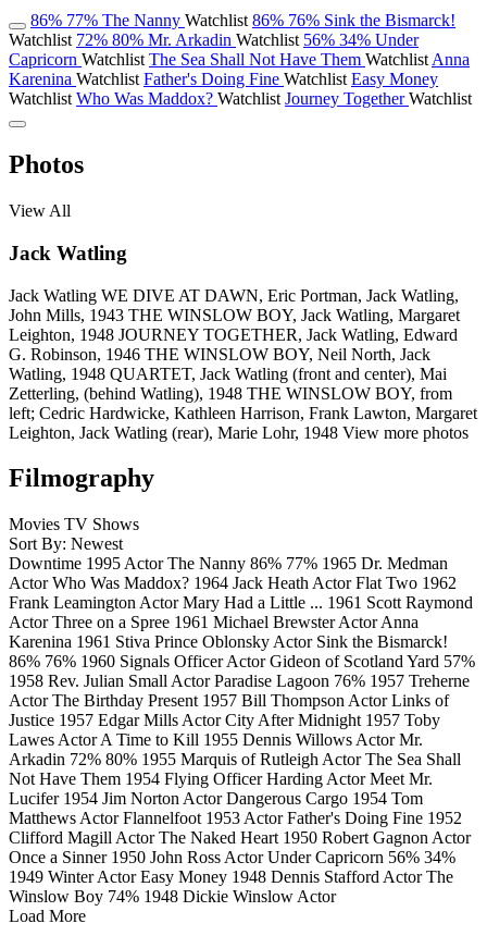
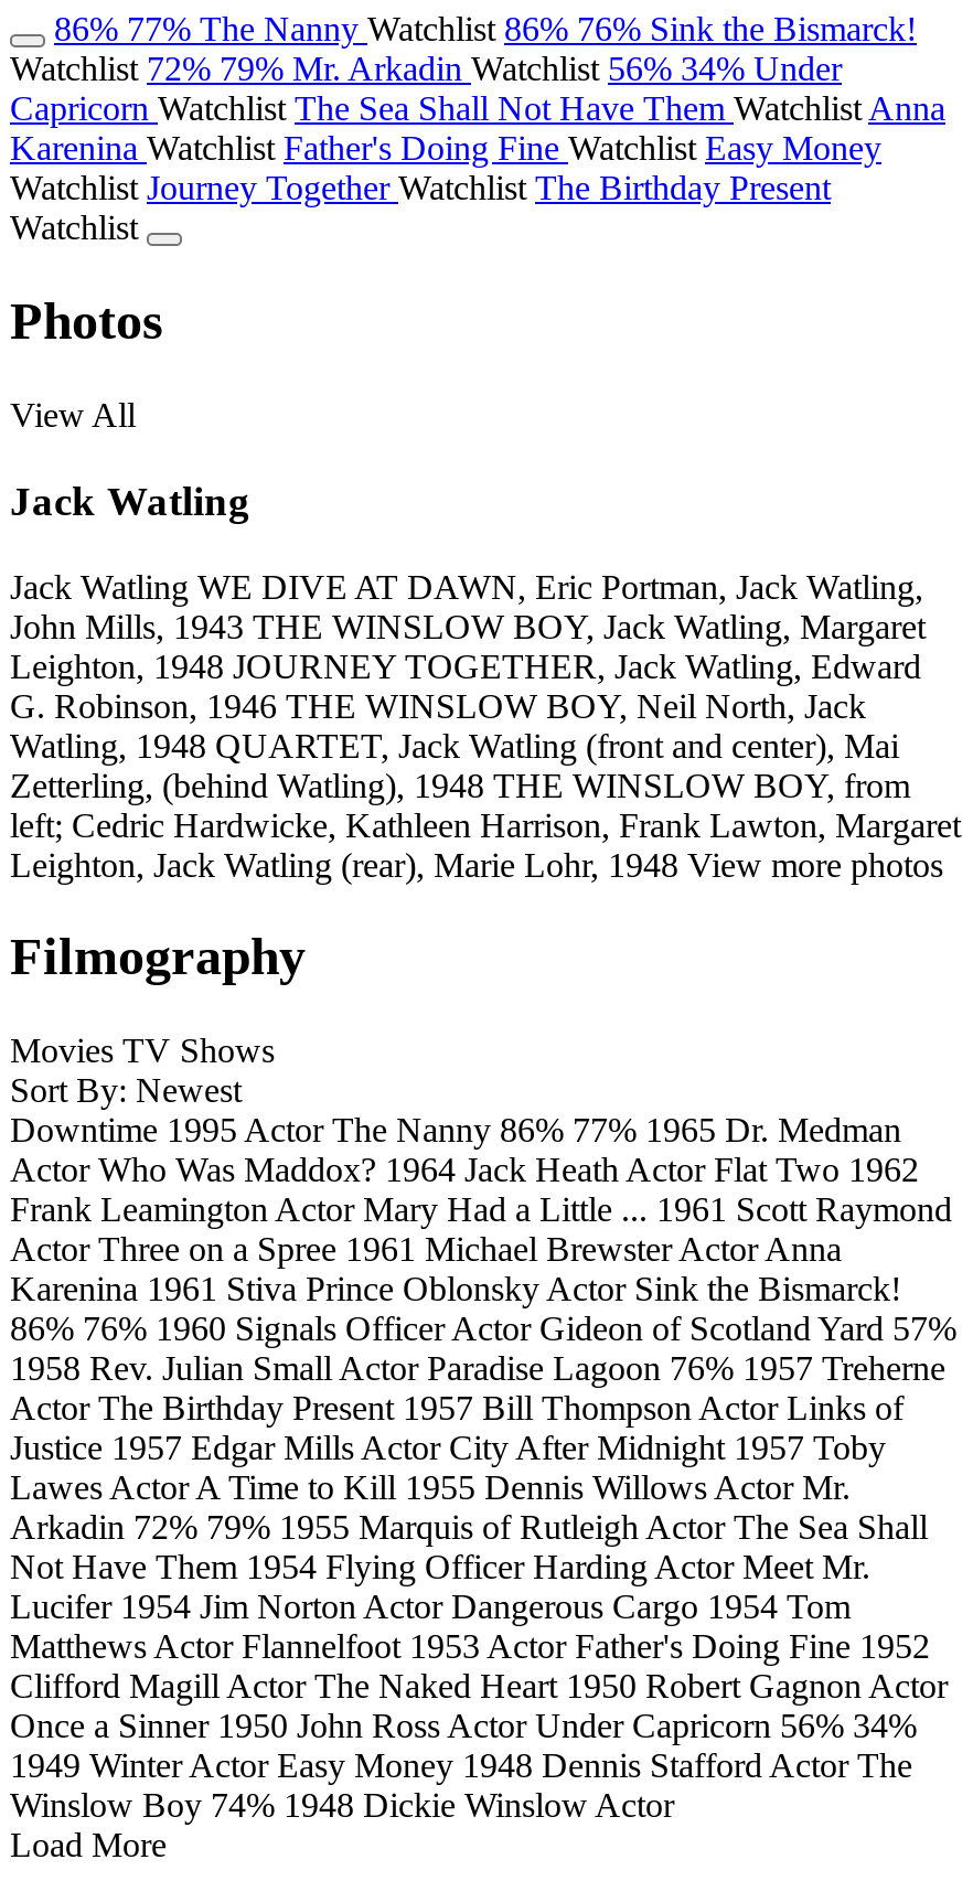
- Watchlist 72% 80% Mr. Arkadin Watchlist 56% 34% Under
+ Watchlist 72% 79% Mr. Arkadin Watchlist 56% 34% Under

- Watchlist Who Was Maddox? Watchlist Journey Together Watchlist
+ Watchlist Journey Together Watchlist The Birthday Present
+ Watchlist

- Arkadin 72% 80% 1955 Marquis of Rutleigh Actor The Sea Shall
+ Arkadin 72% 79% 1955 Marquis of Rutleigh Actor The Sea Shall
